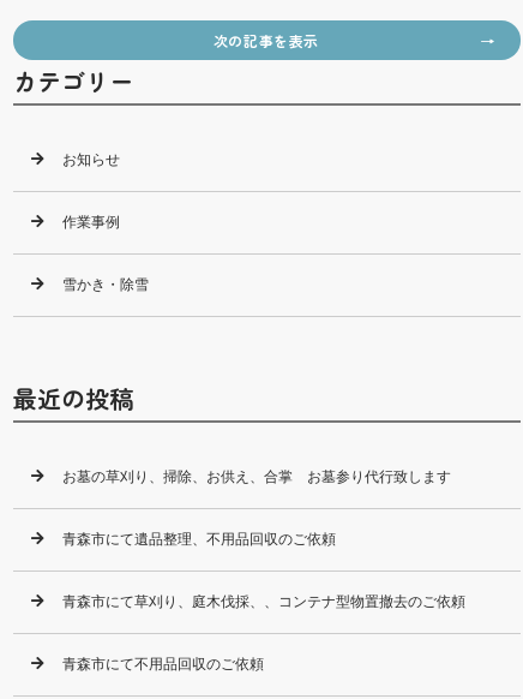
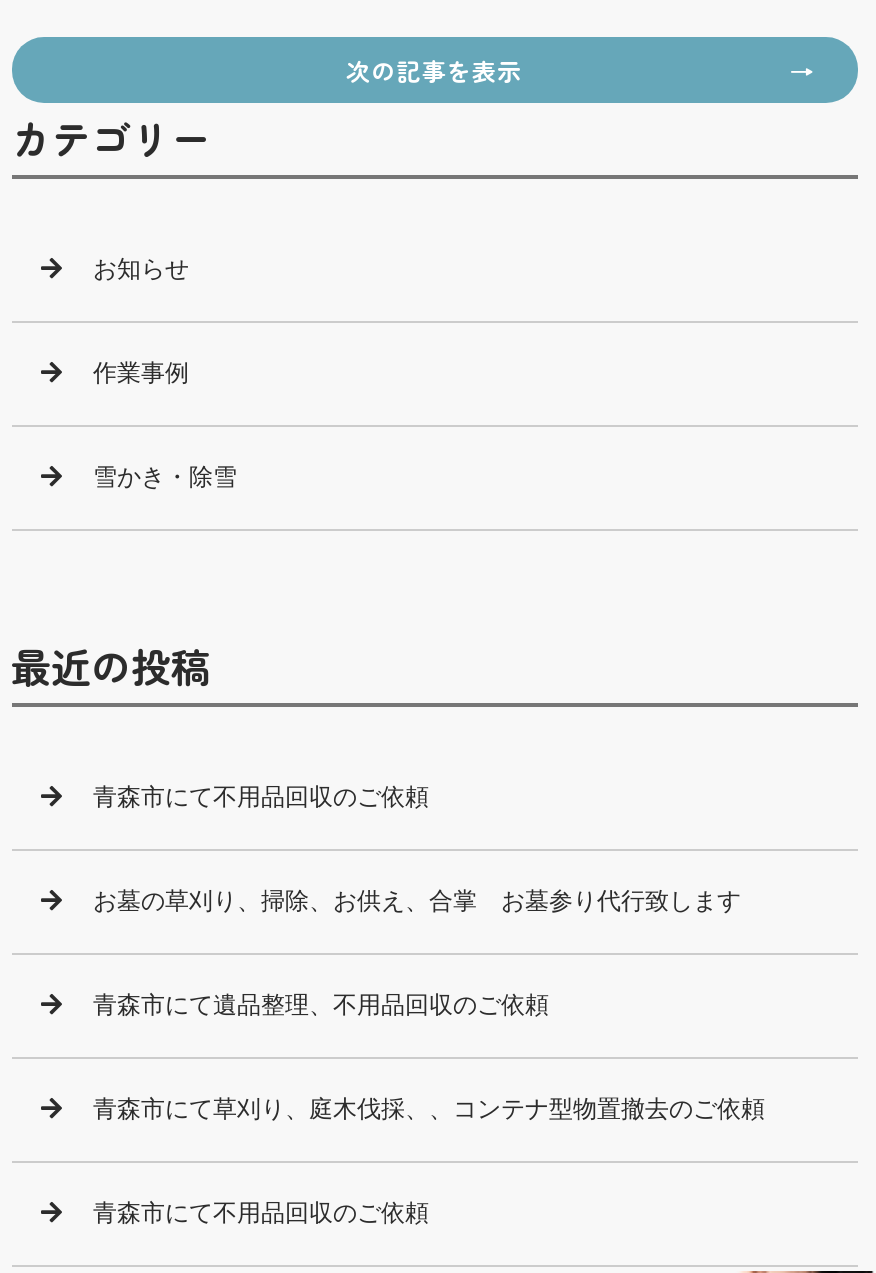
+ 青森市にて不用品回収のご依頼
